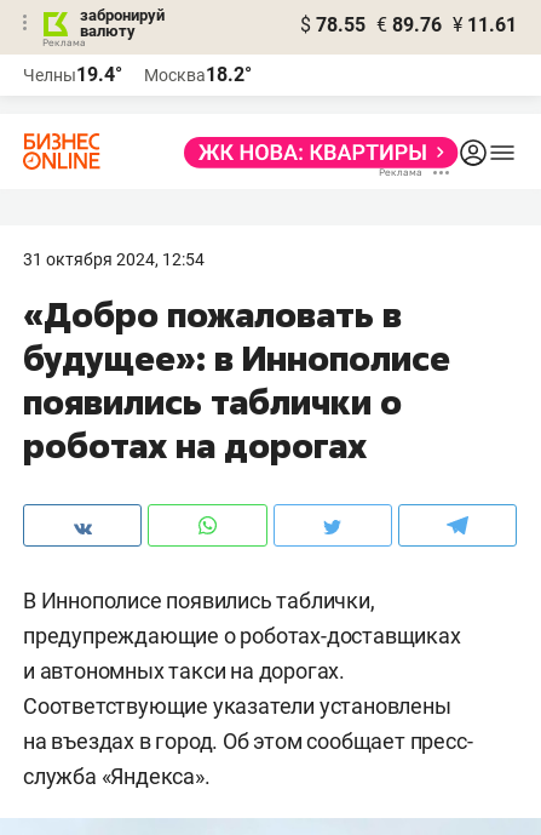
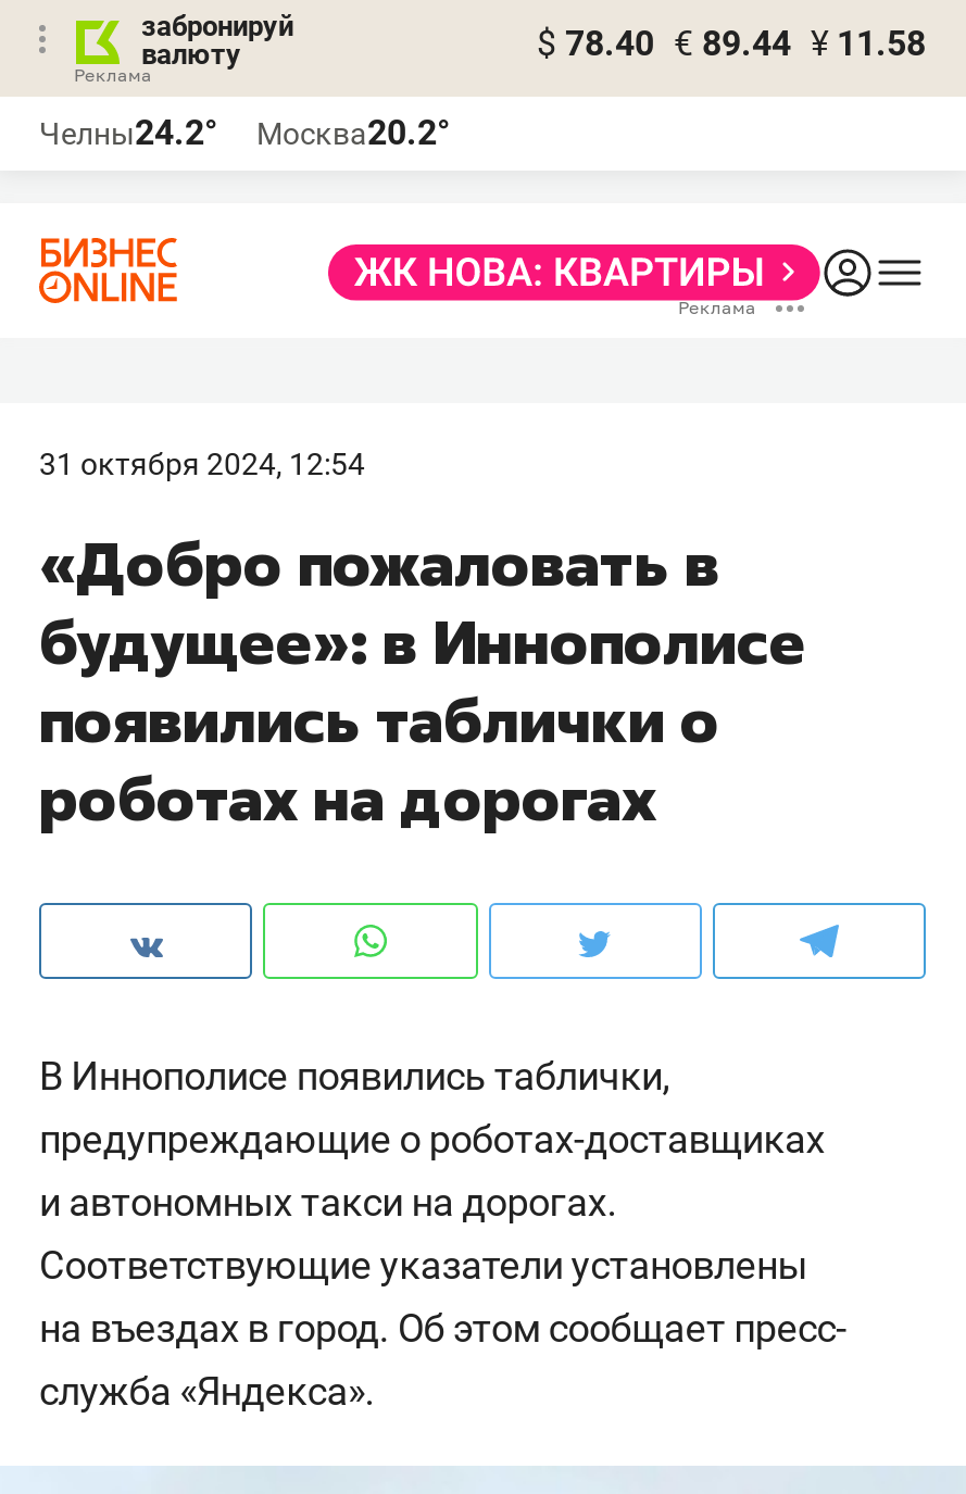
- $ 78.55 € 89.76 ¥ 11.61
+ $ 78.40 € 89.44 ¥ 11.58

- Челны19.4°
+ Челны24.2°

- Москва18.2°
+ Москва20.2°
